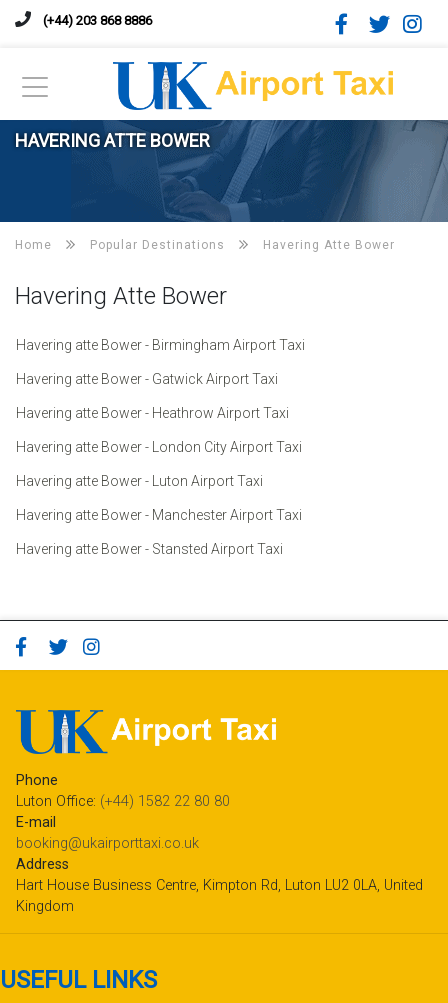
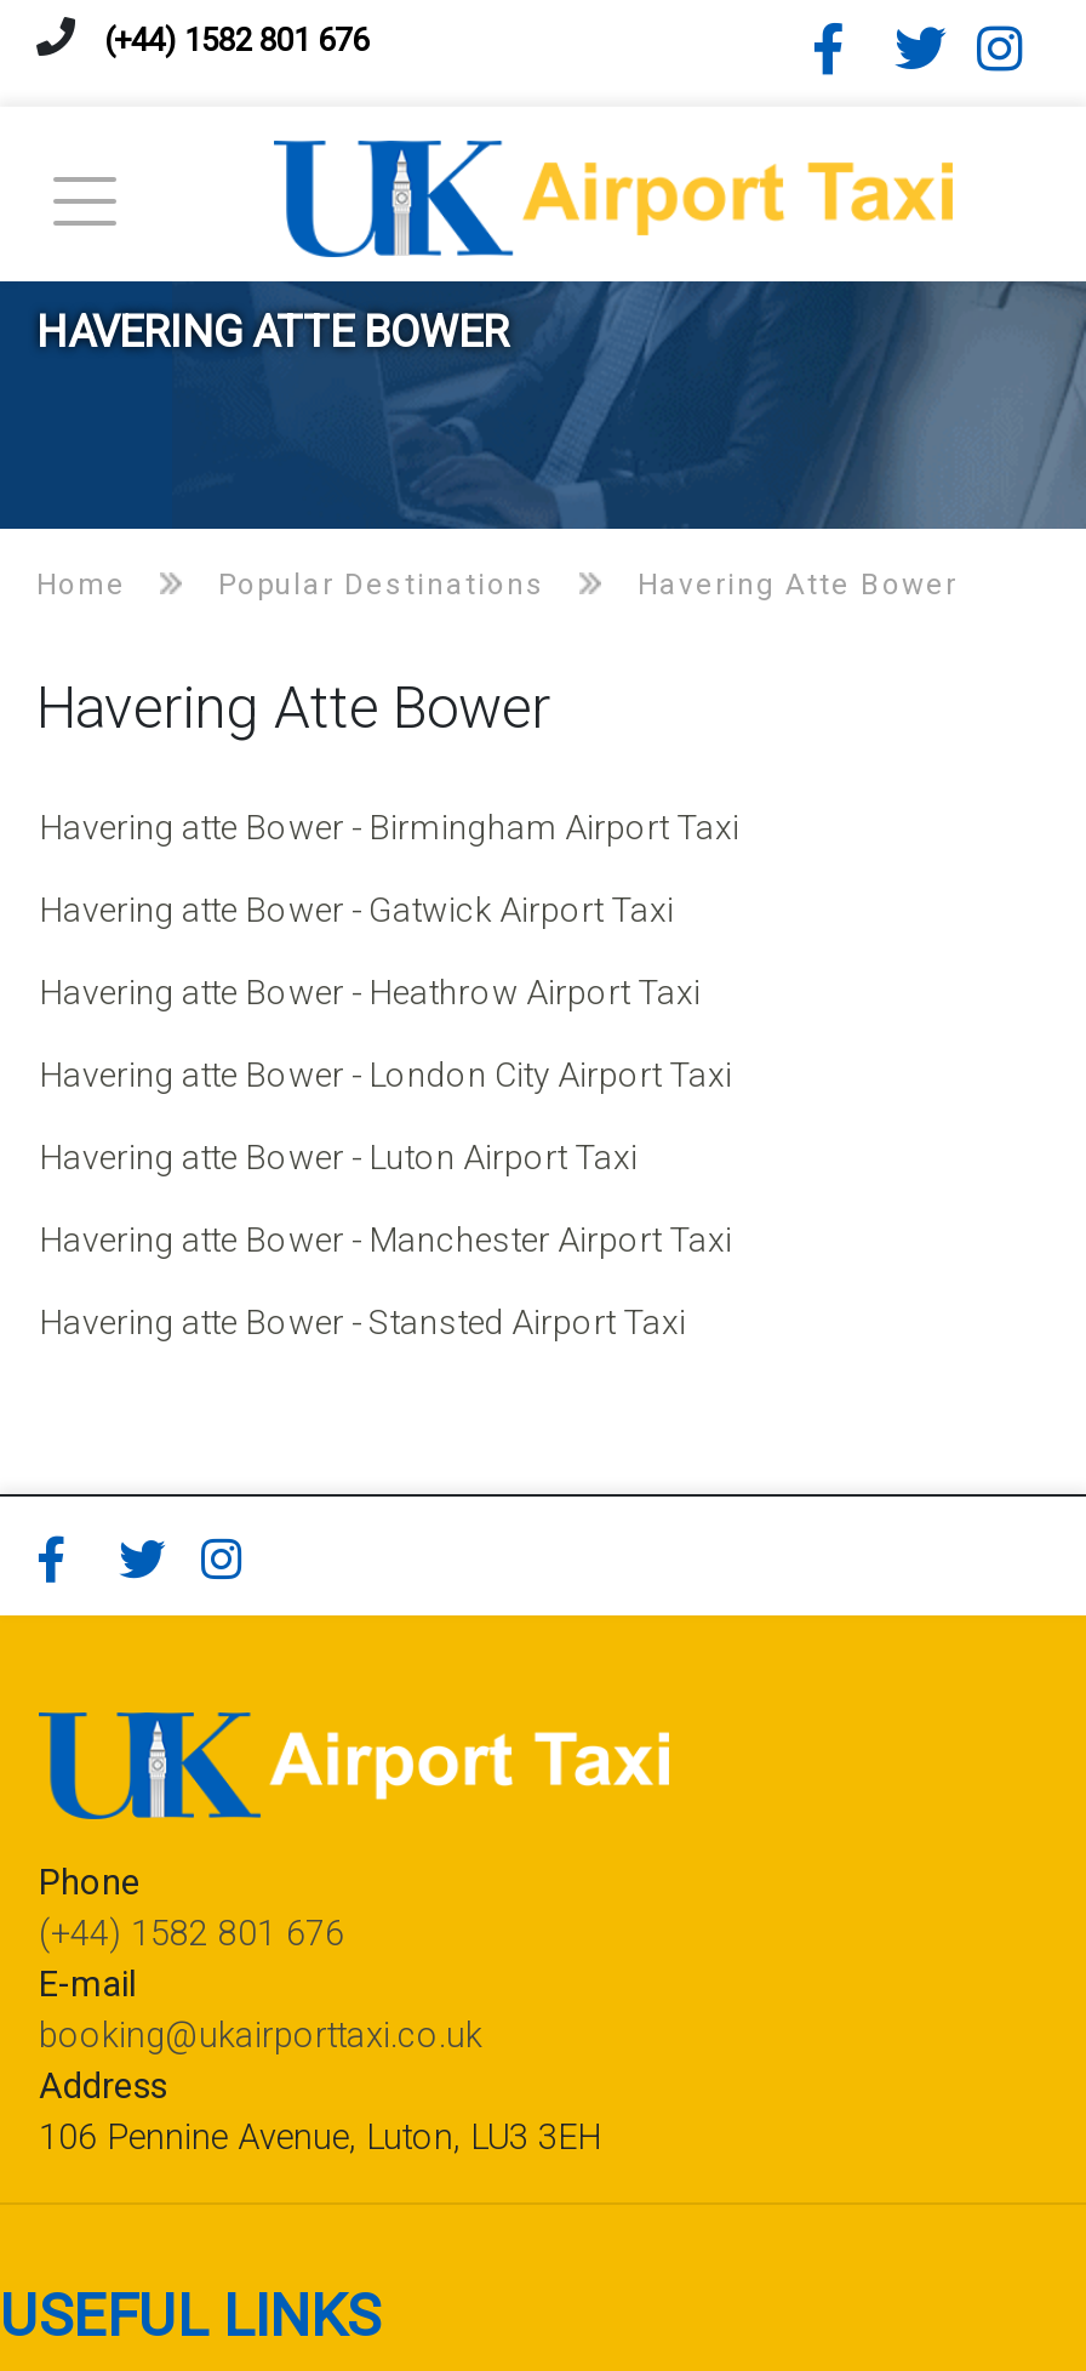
- (+44) 203 868 8886
+ (+44) 1582 801 676

- Luton Office: (+44) 1582 22 80 80
+ (+44) 1582 801 676

- Hart House Business Centre, Kimpton Rd, Luton LU2 0LA, United
- Kingdom
+ 106 Pennine Avenue, Luton, LU3 3EH
